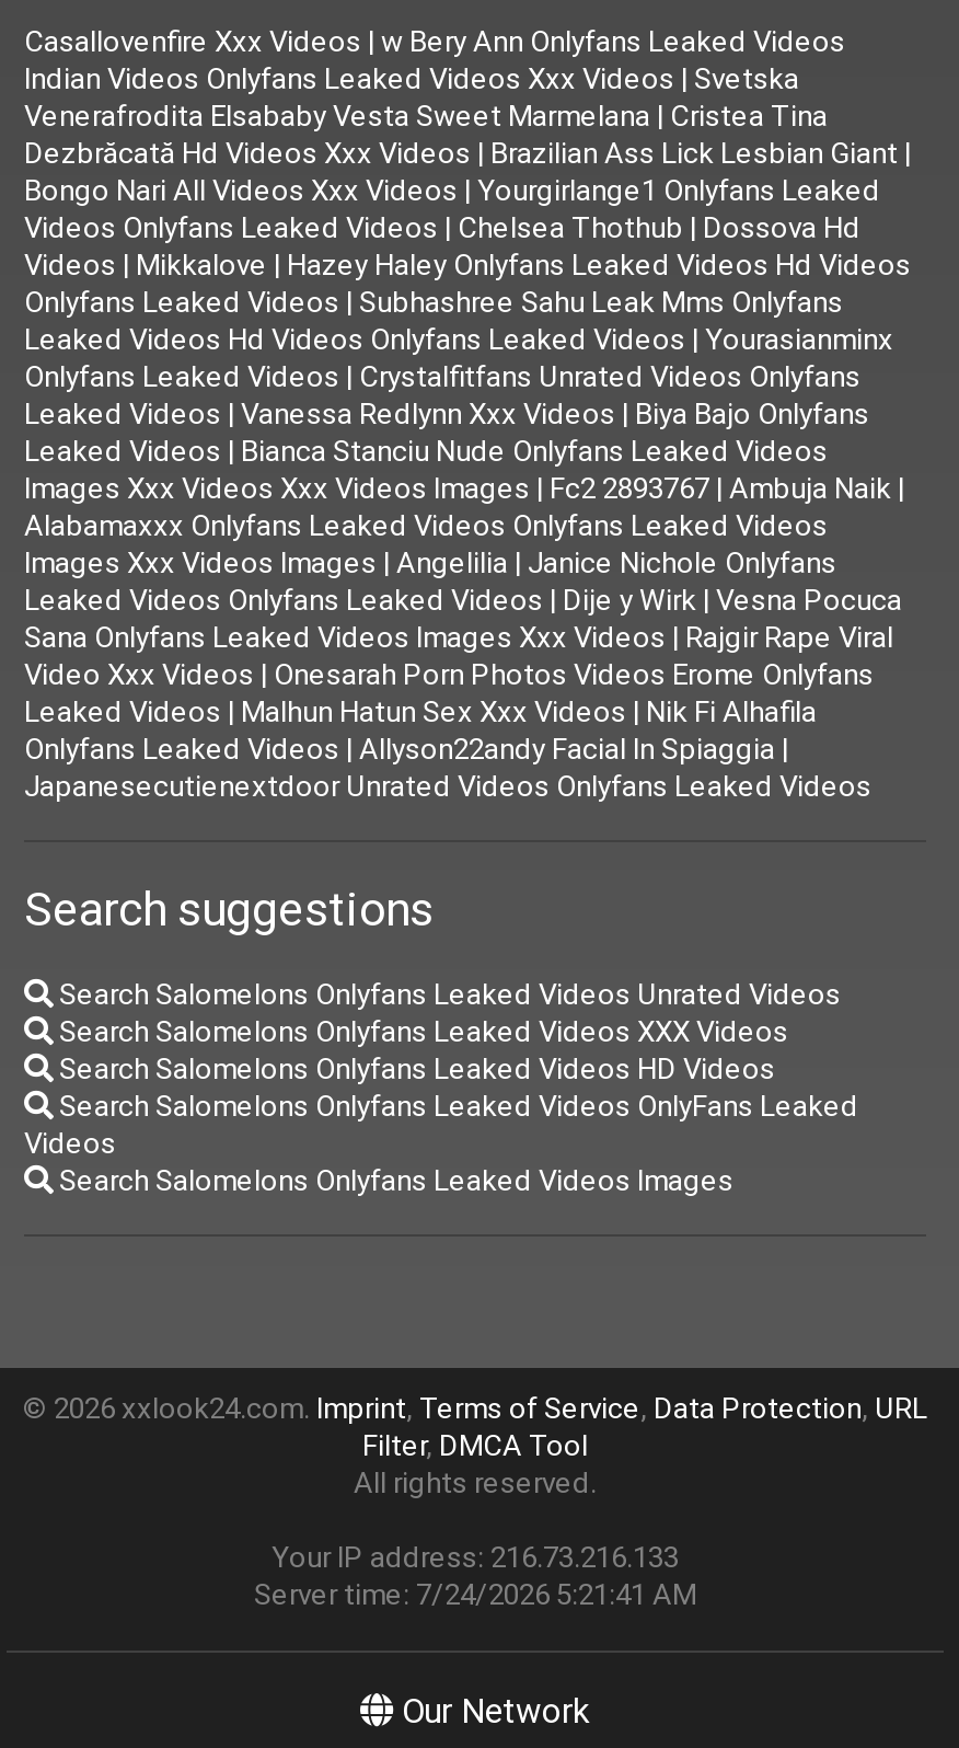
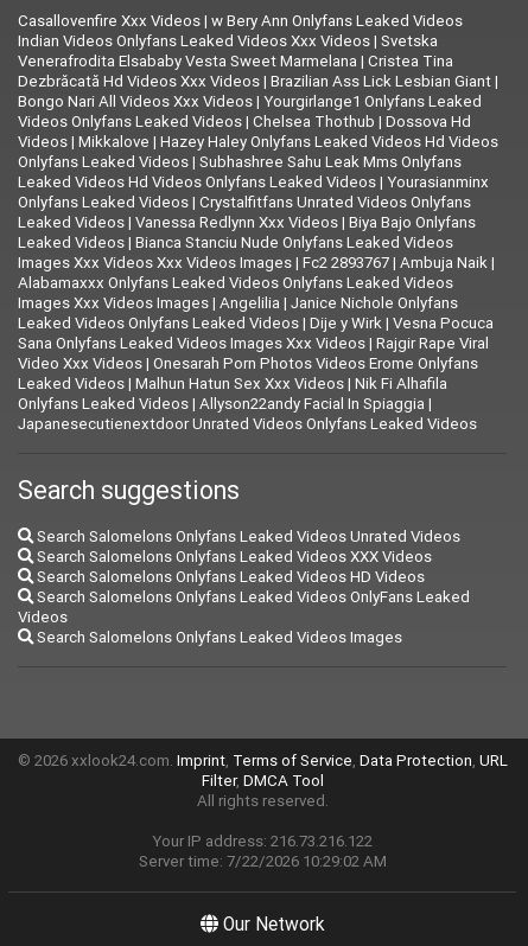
- Your IP address: 216.73.216.133
+ Your IP address: 216.73.216.122

- Server time: 7/24/2026 5:21:41 AM
+ Server time: 7/22/2026 10:29:02 AM
